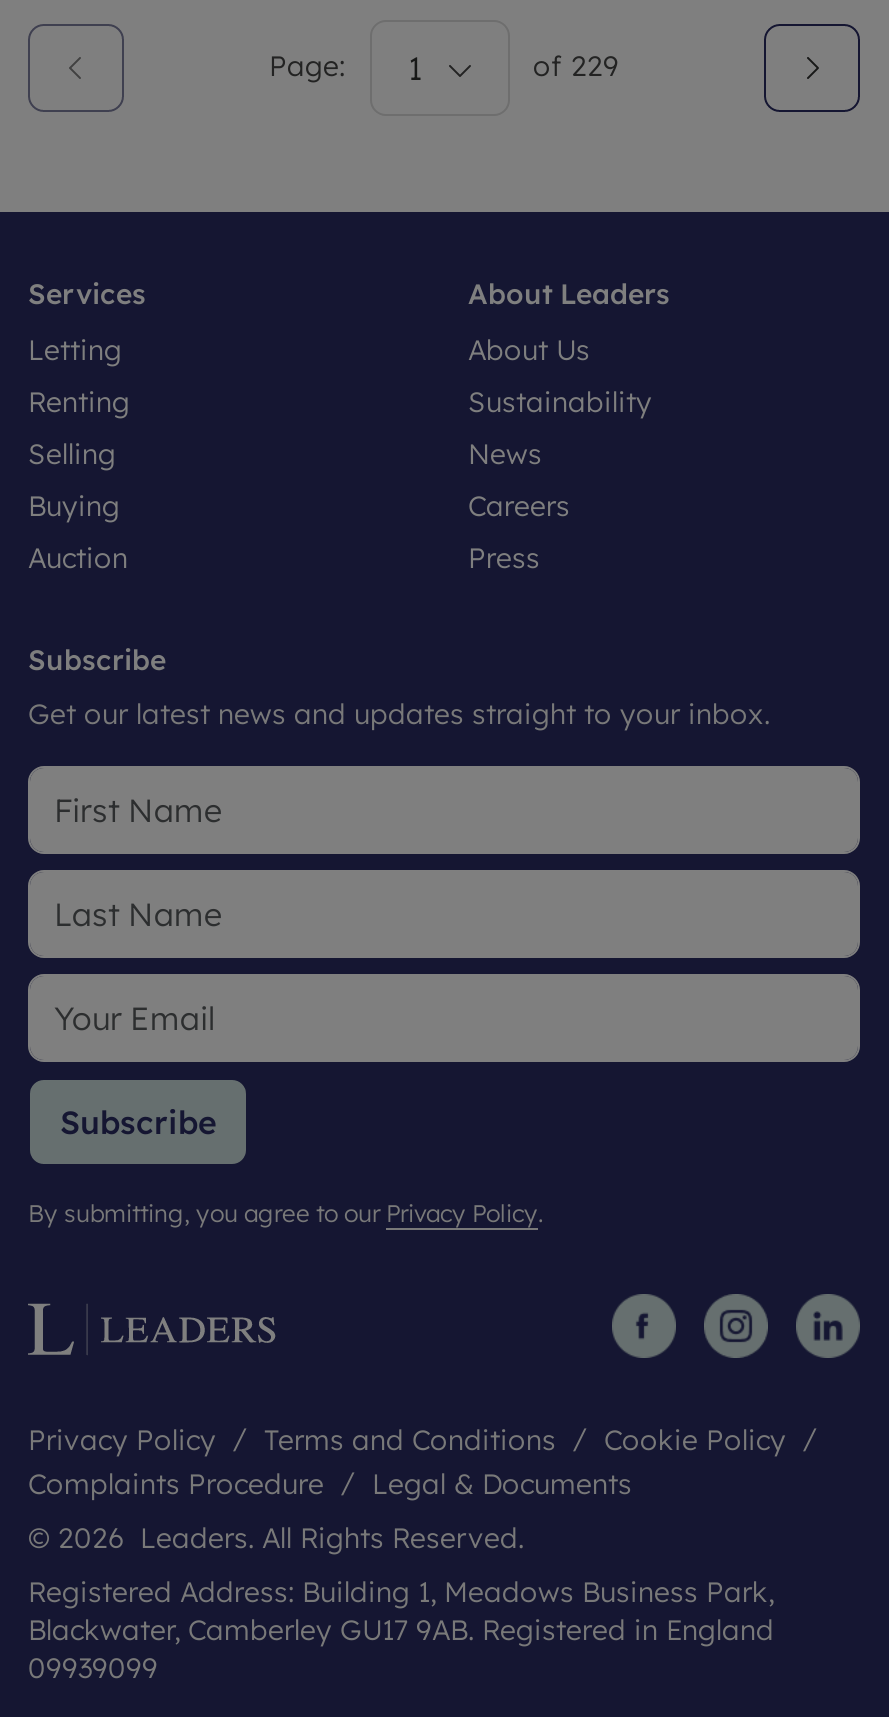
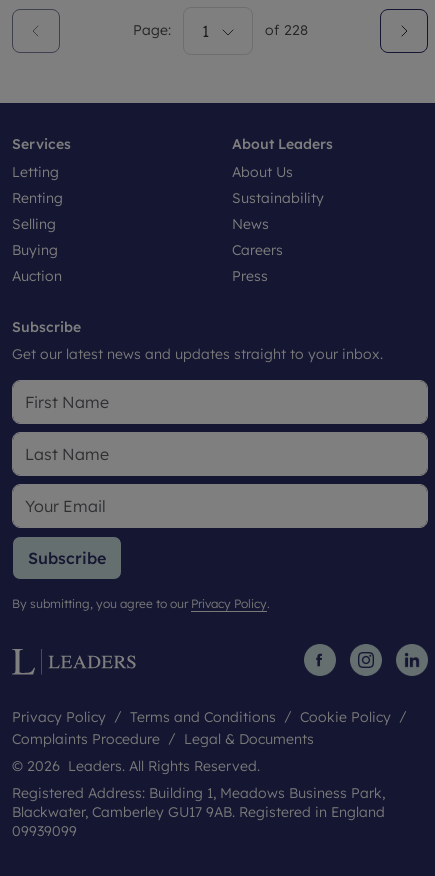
- of 229
+ of 228
